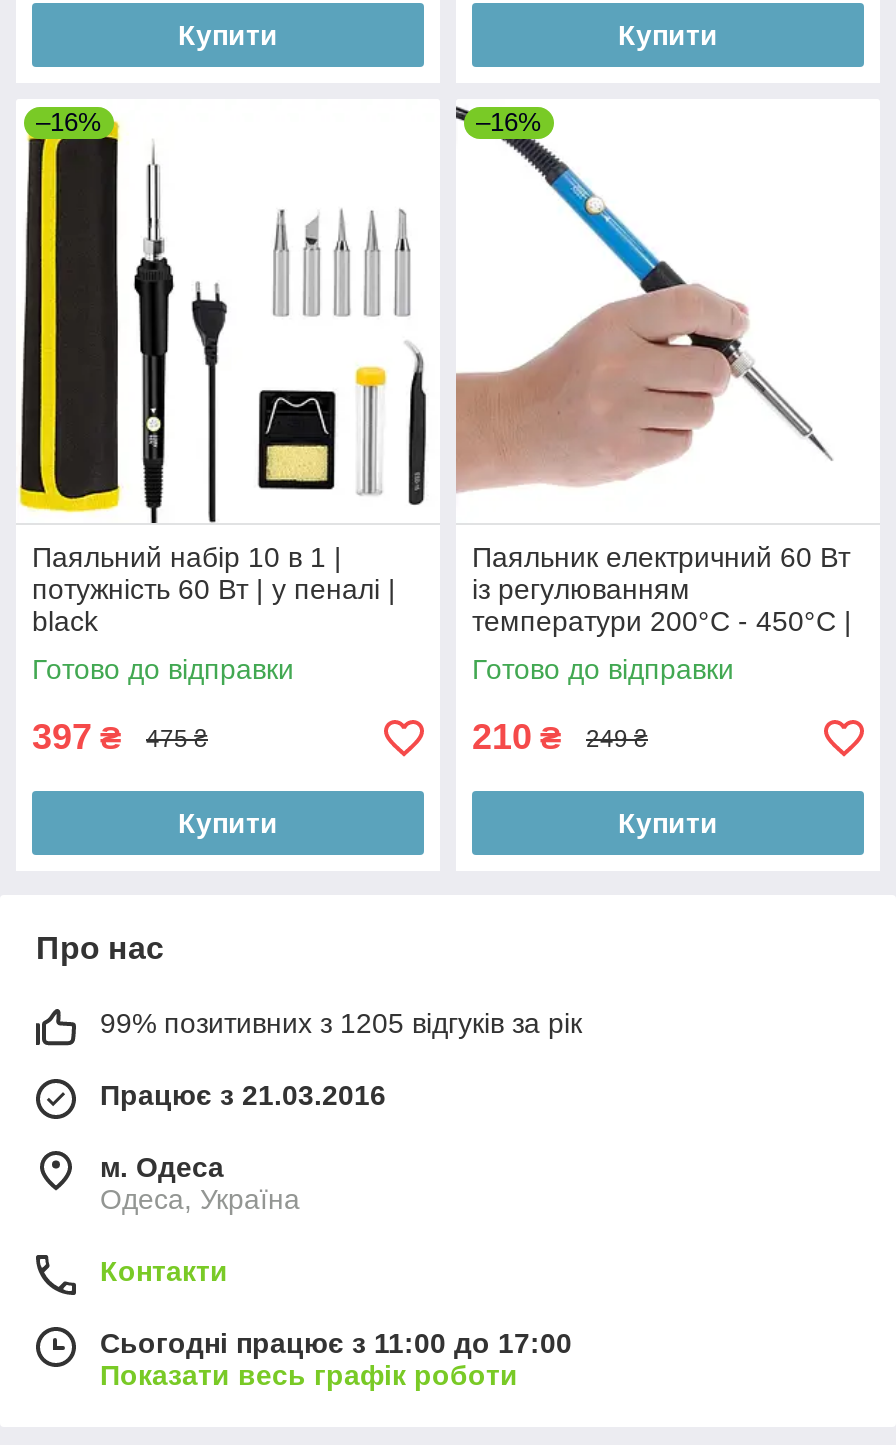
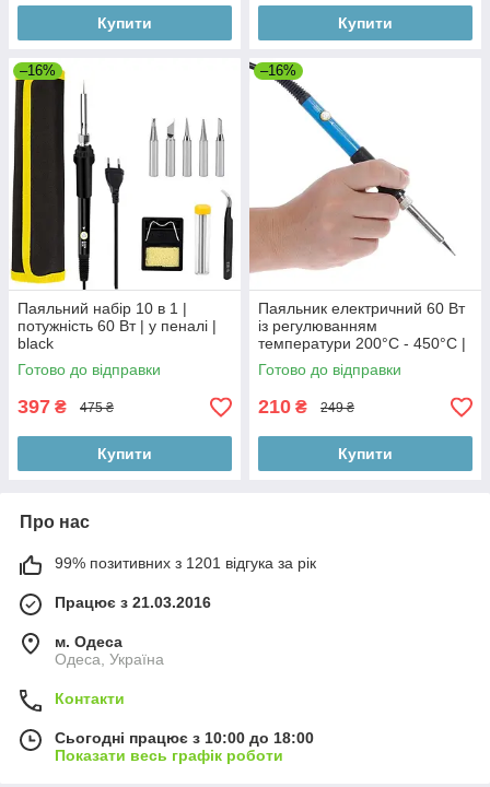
- 99% позитивних з 1205 відгуків за рік
+ 99% позитивних з 1201 відгука за рік

- Сьогодні працює з 11:00 до 17:00
+ Сьогодні працює з 10:00 до 18:00
